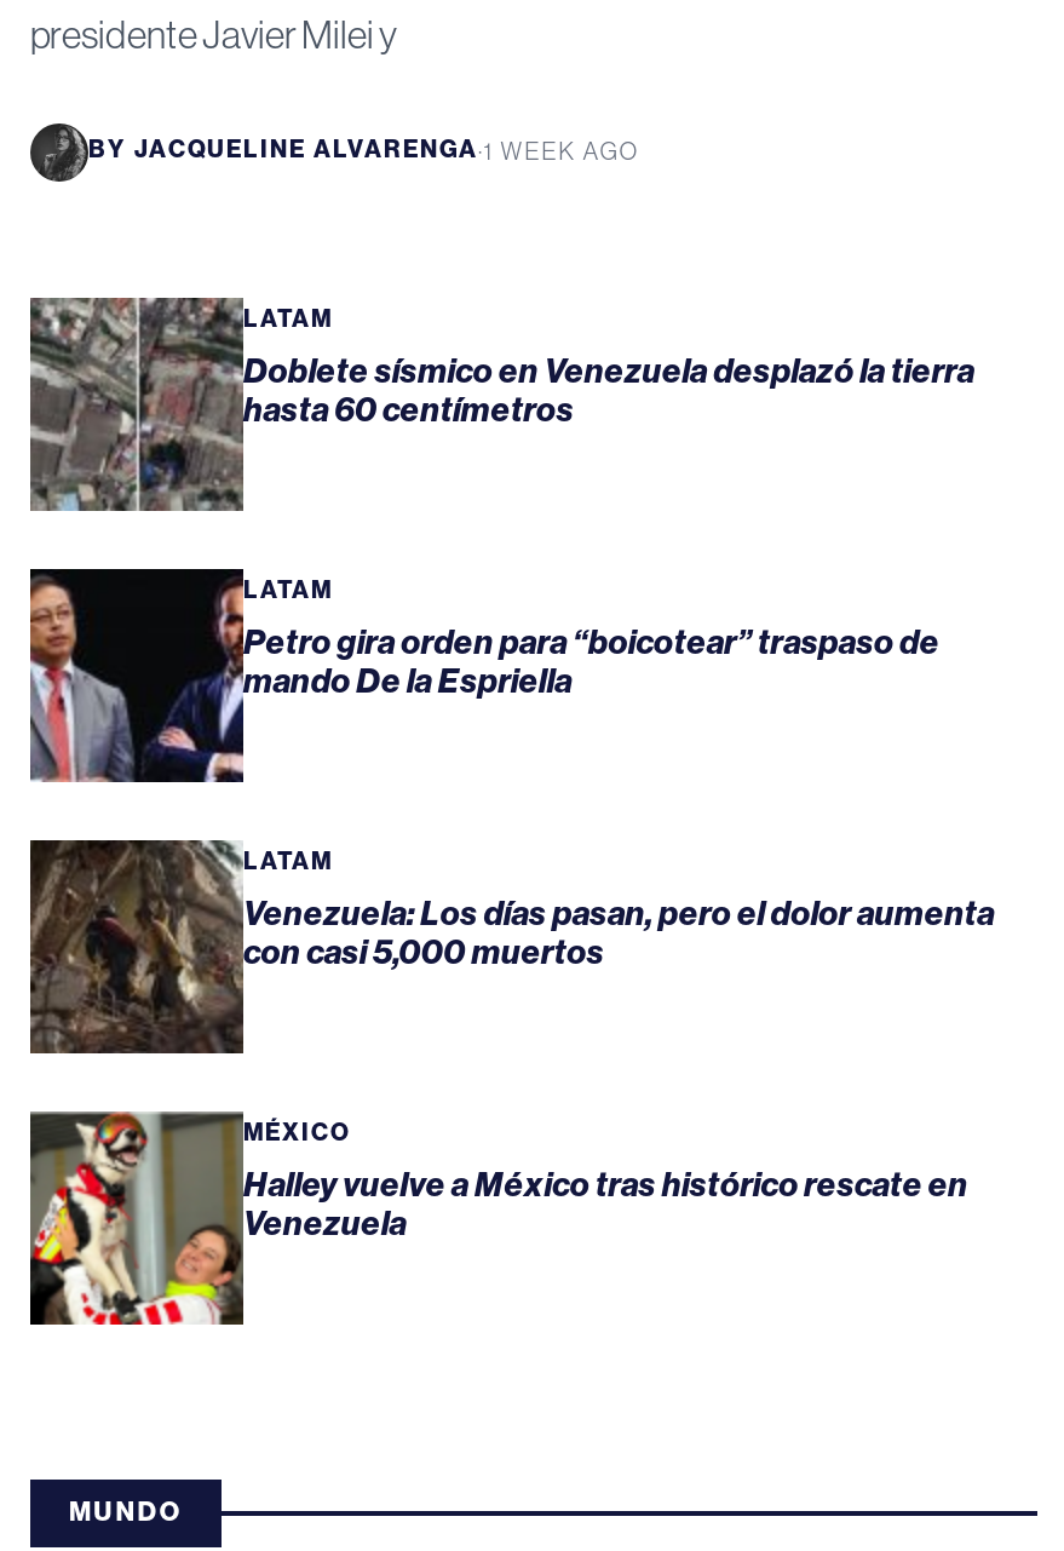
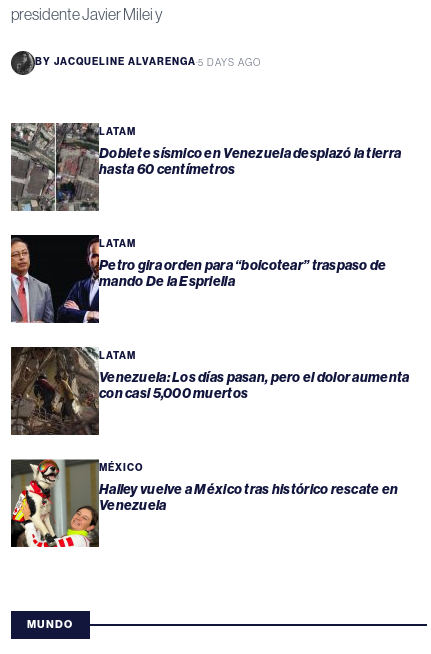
- BY JACQUELINE ALVARENGA· 1 WEEK AGO
+ BY JACQUELINE ALVARENGA· 5 DAYS AGO
